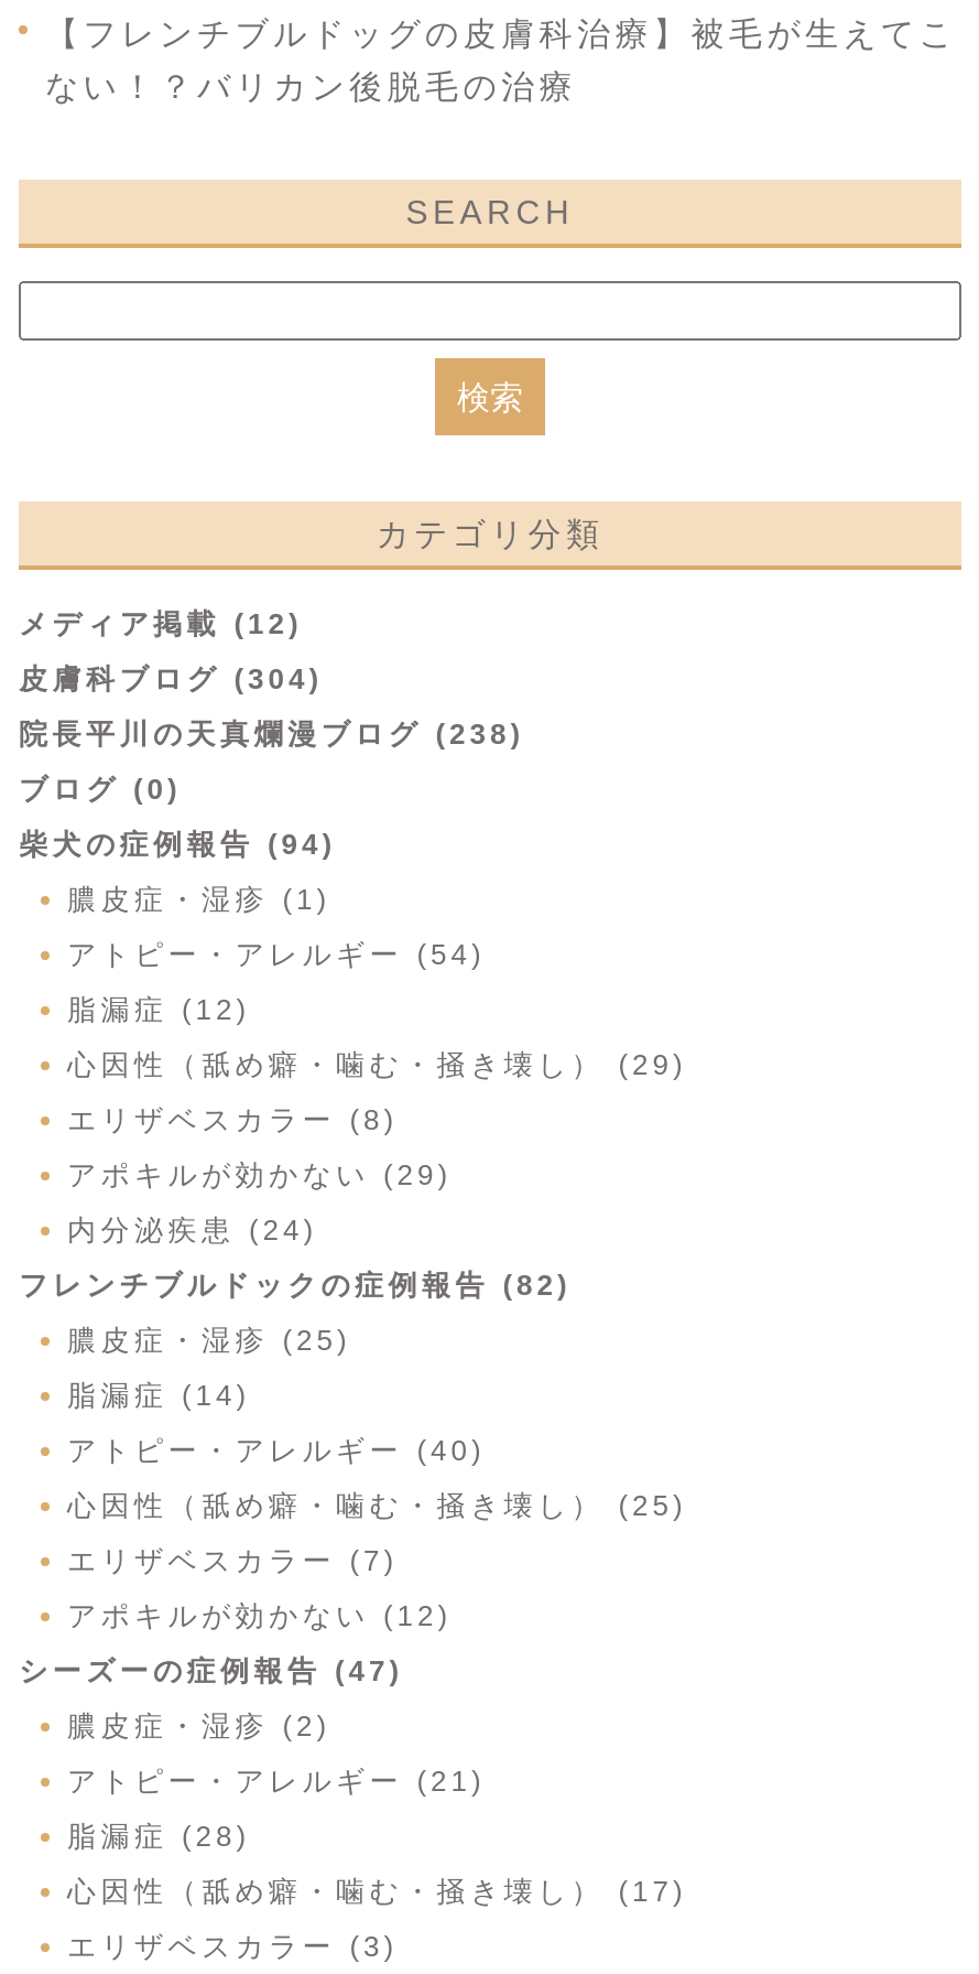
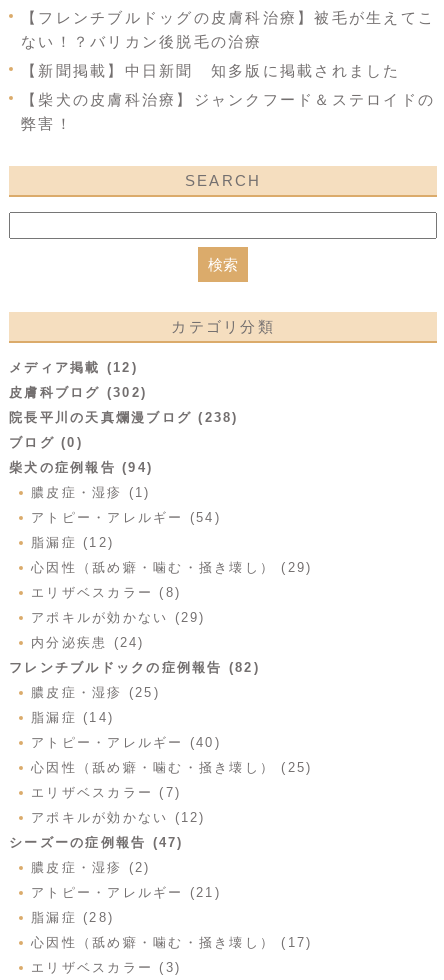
+ 【新聞掲載】中日新聞 知多版に掲載されました
+ 【柴犬の皮膚科治療】ジャンクフード＆ステロイドの
+ 弊害！

- 皮膚科ブログ (304)
+ 皮膚科ブログ (302)
